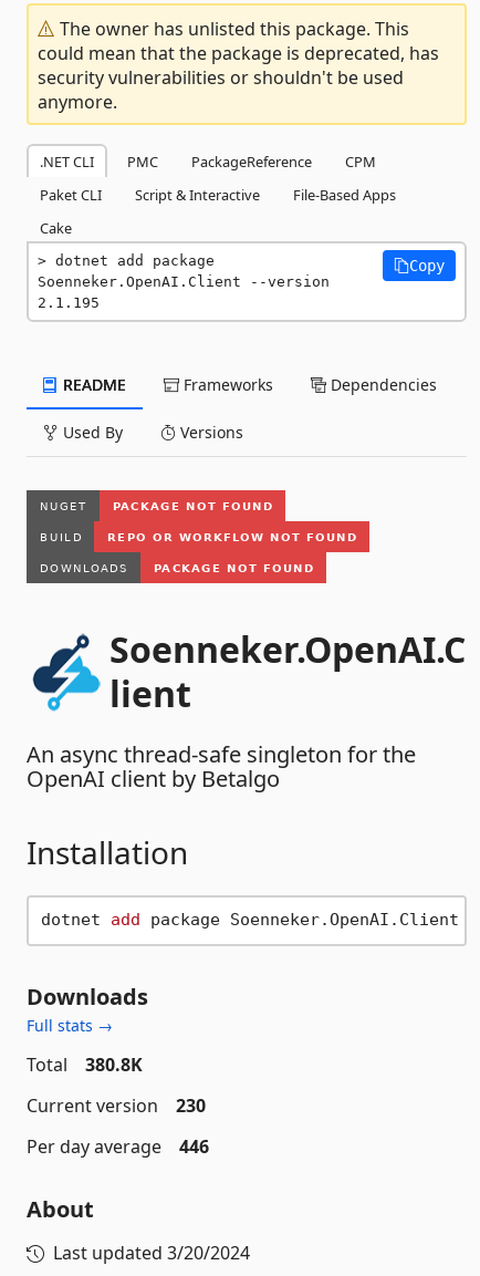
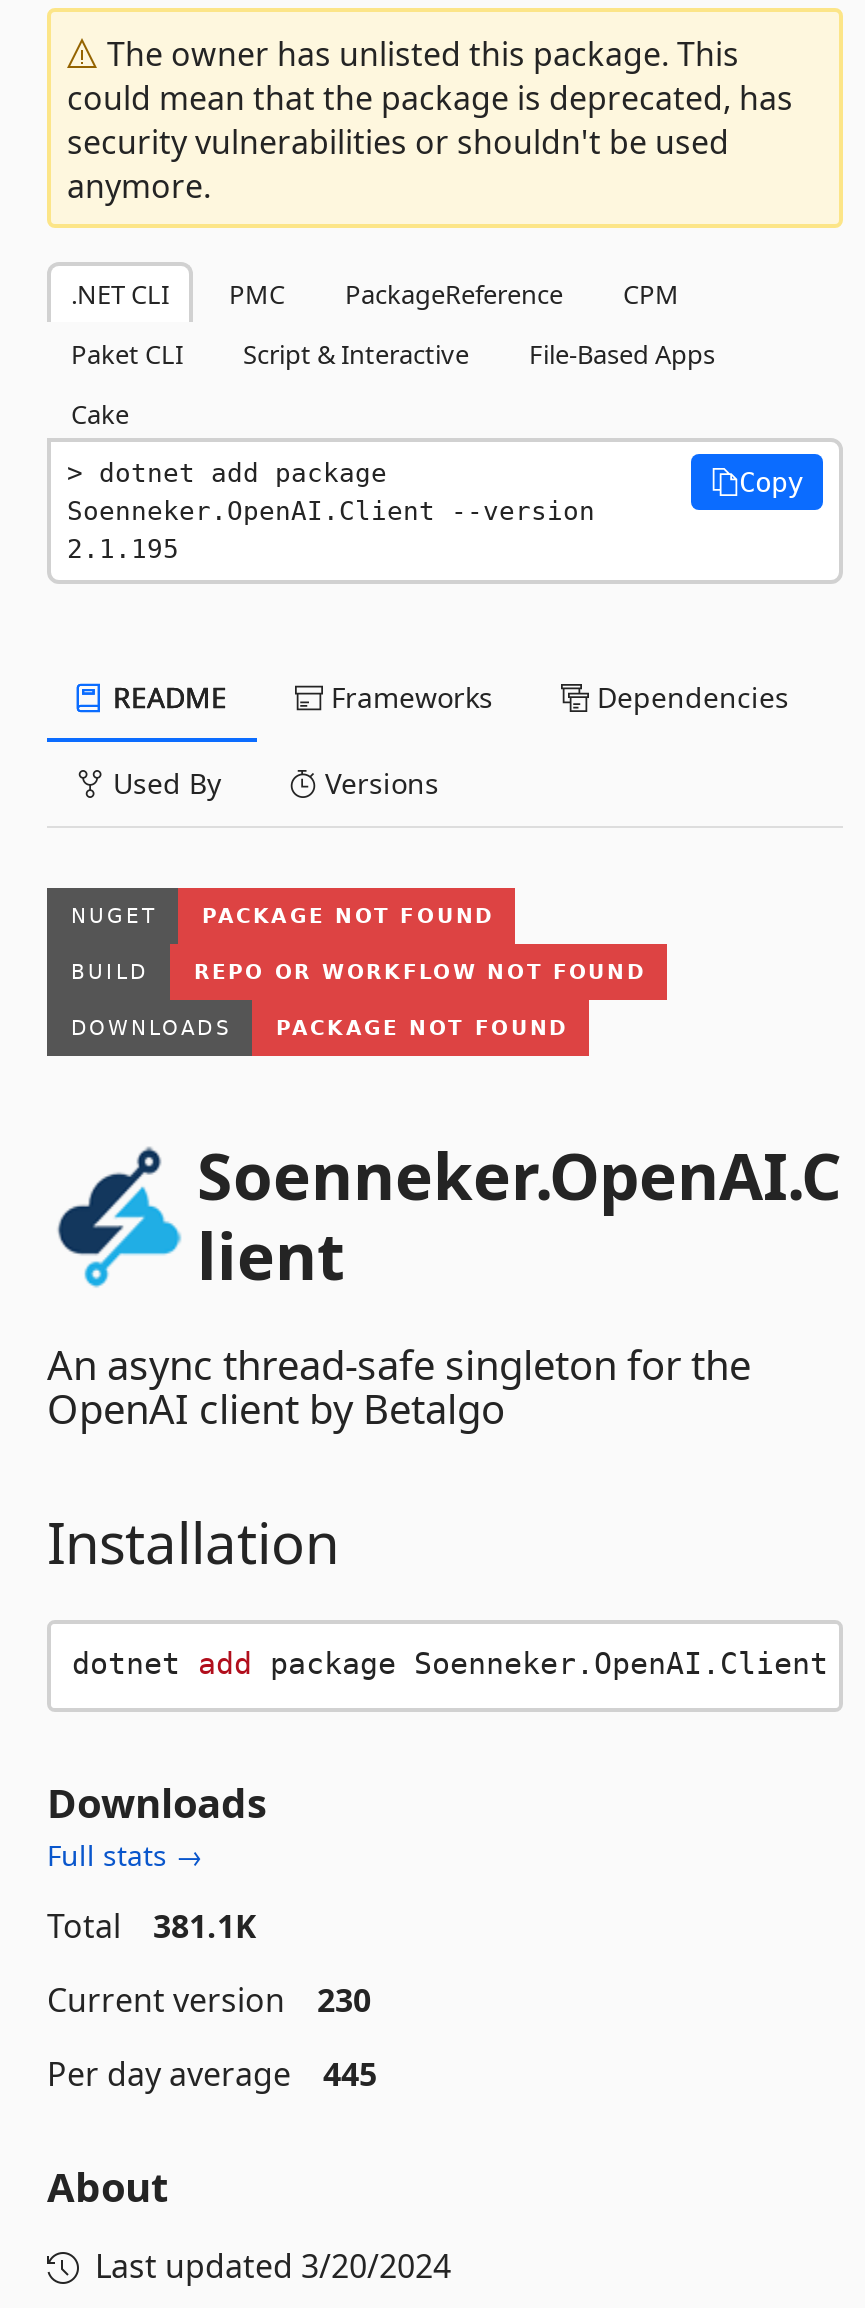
- Total 380.8K
+ Total 381.1K

- Per day average 446
+ Per day average 445
